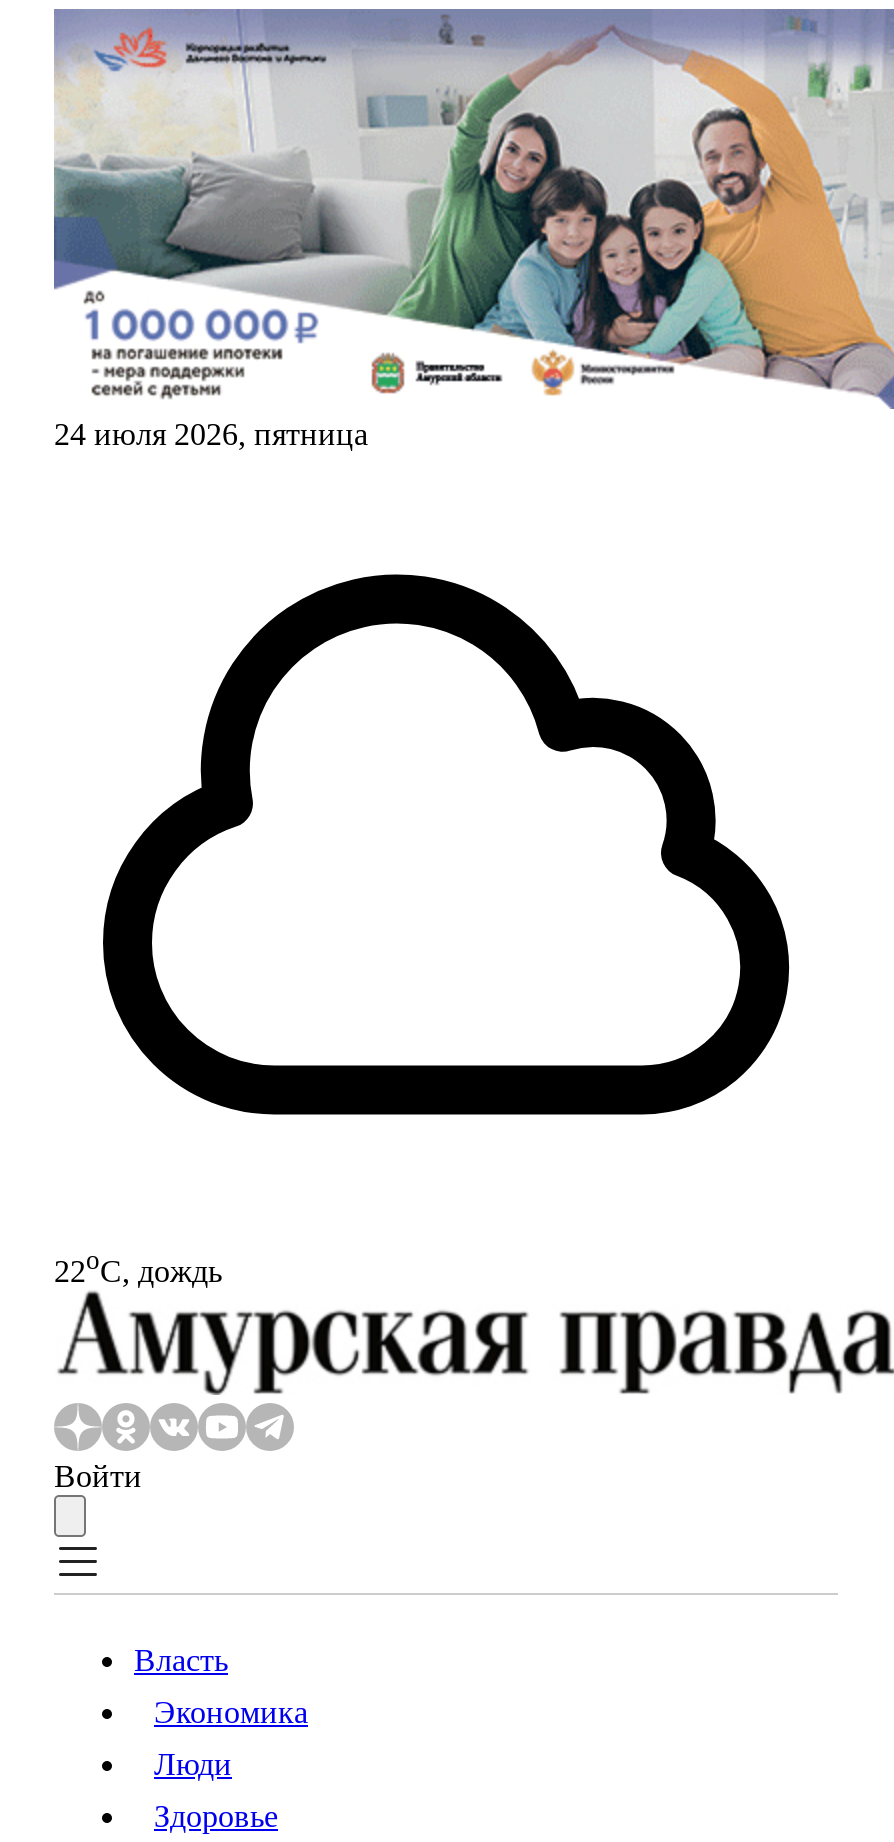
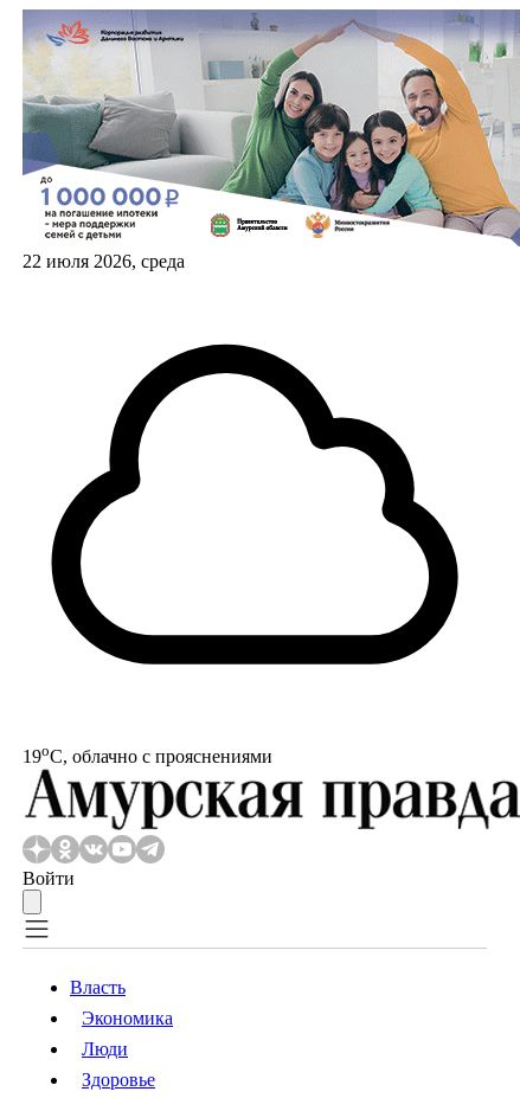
- 24 июля 2026, пятница
+ 22 июля 2026, среда

- 22oС, дождь
+ 19oС, облачно с прояснениями
